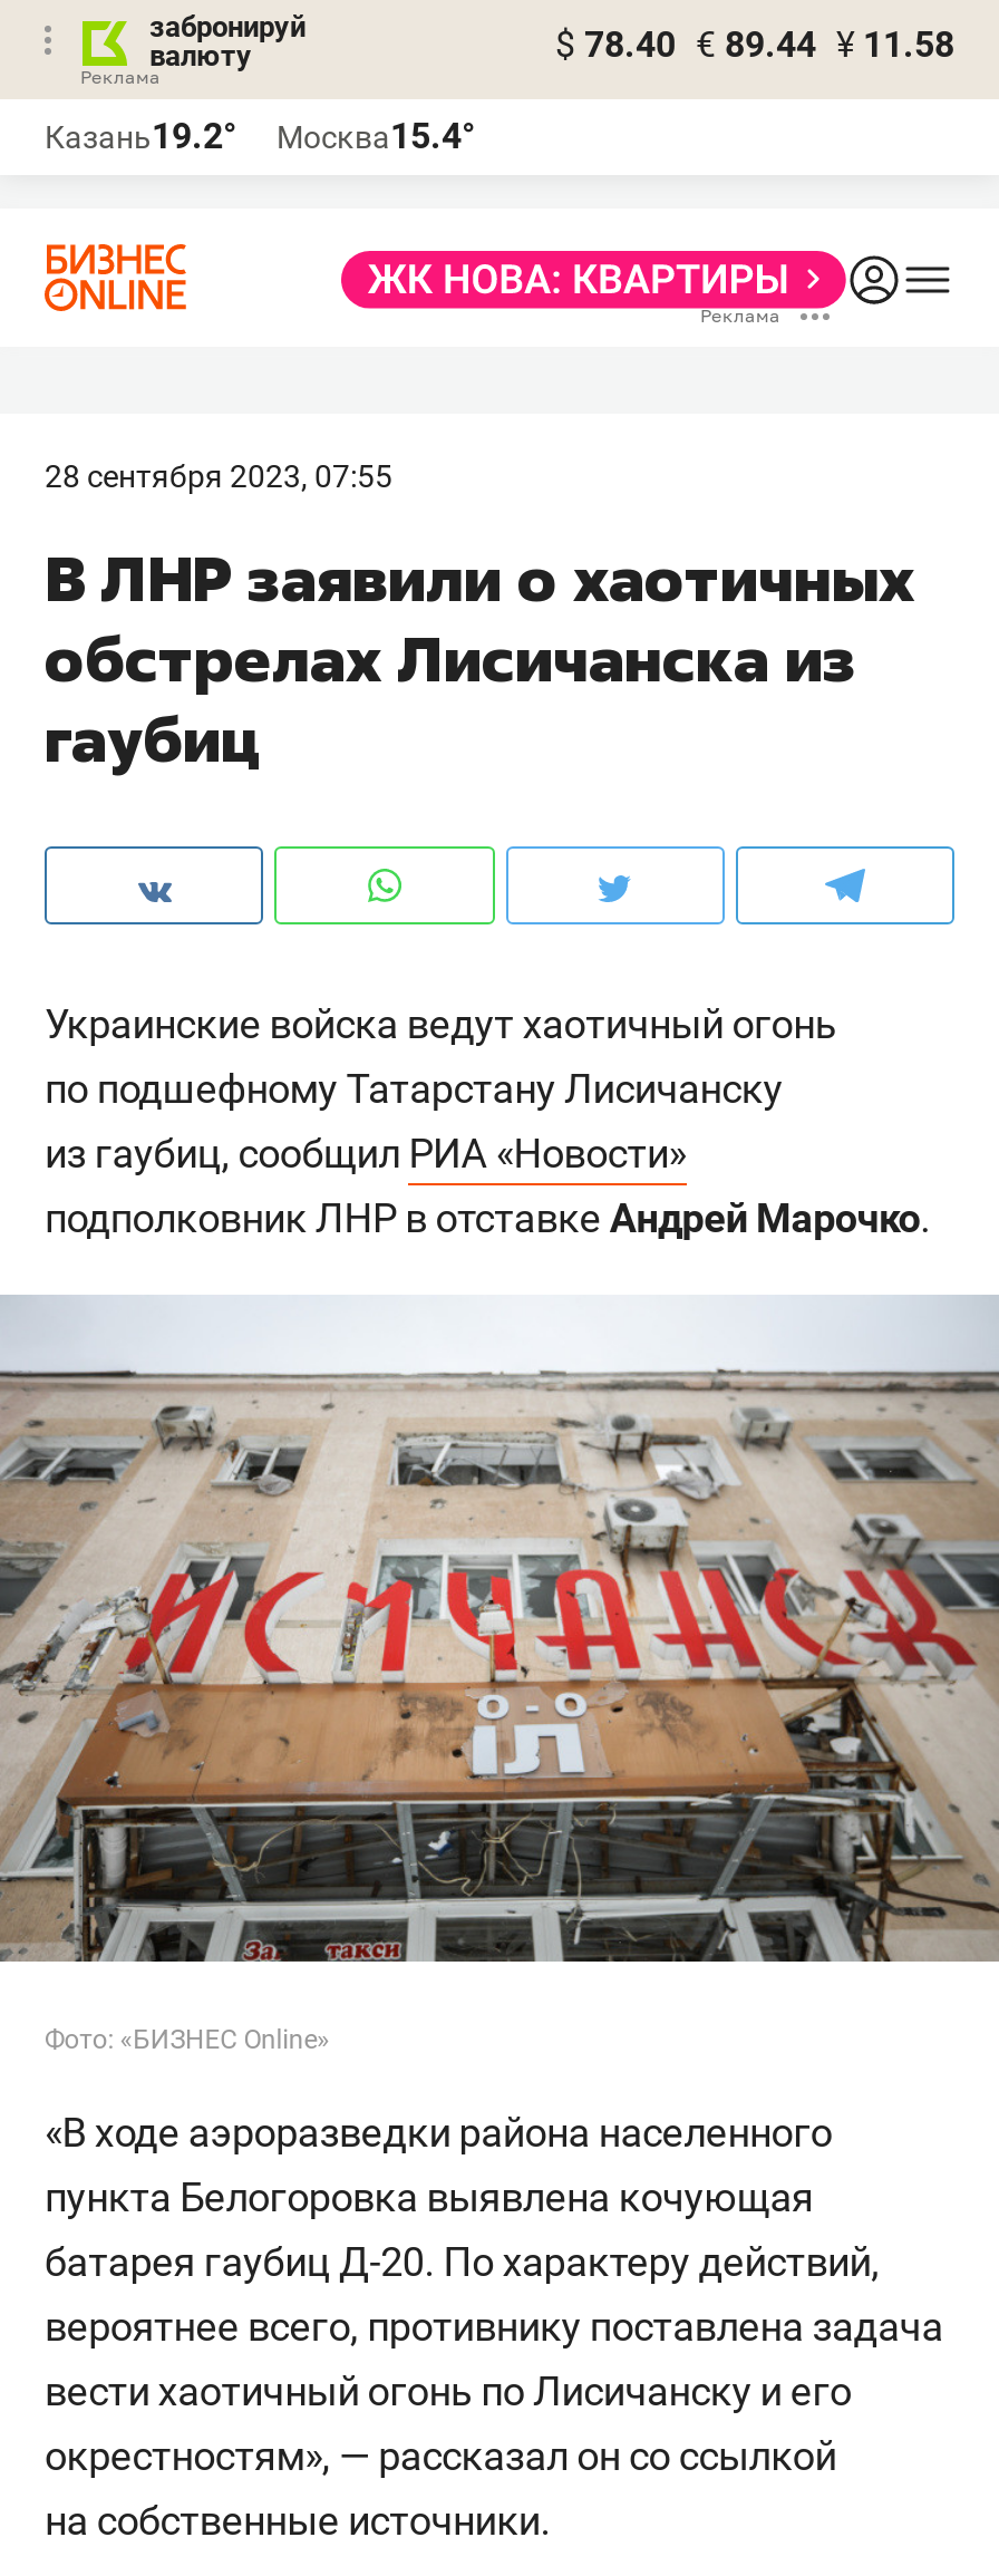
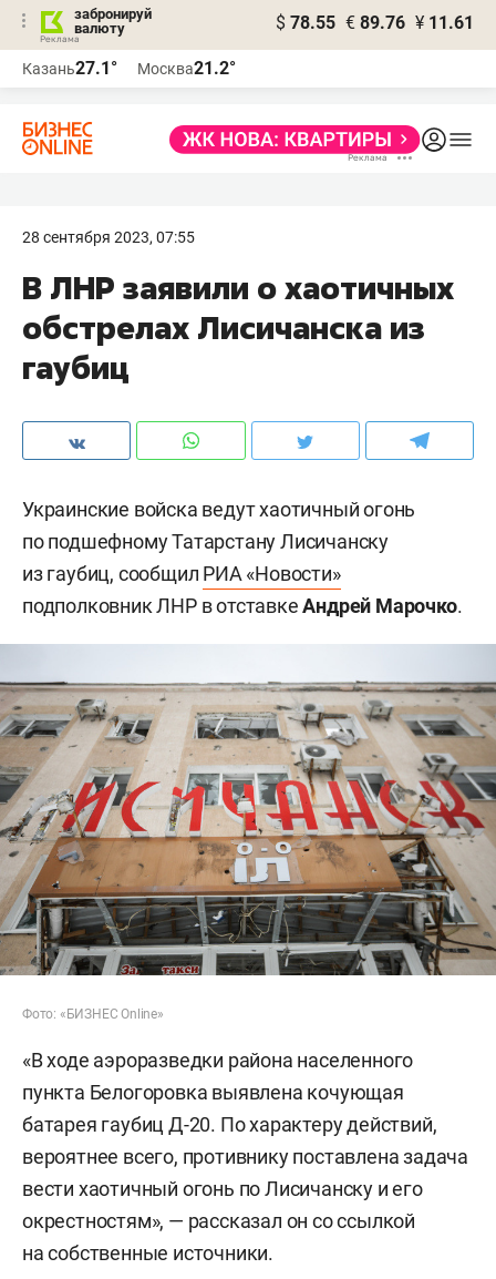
- $ 78.40 € 89.44 ¥ 11.58
+ $ 78.55 € 89.76 ¥ 11.61

- Казань19.2°
+ Казань27.1°

- Москва15.4°
+ Москва21.2°
